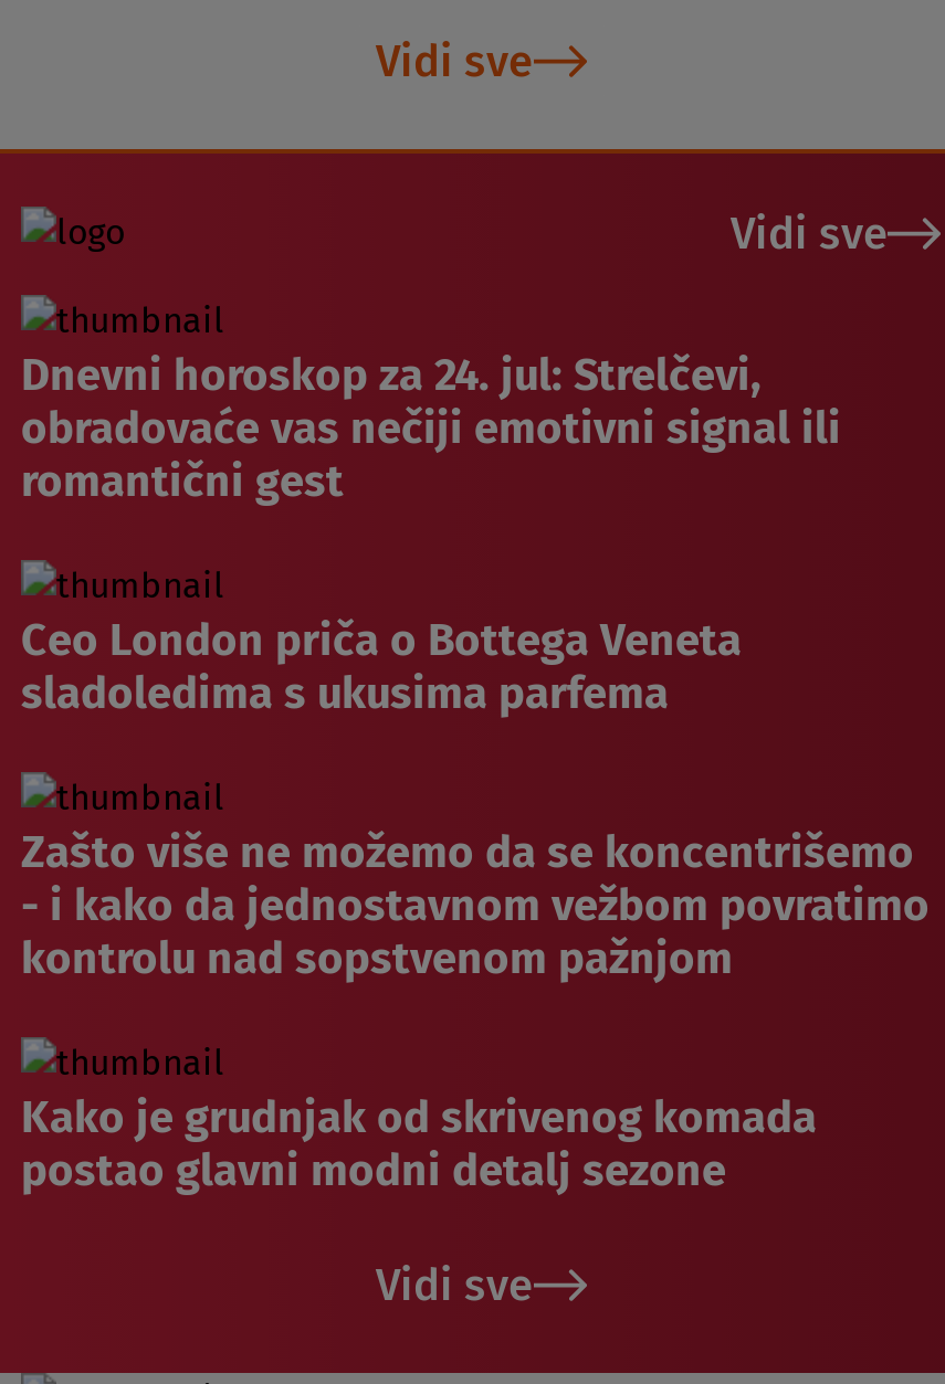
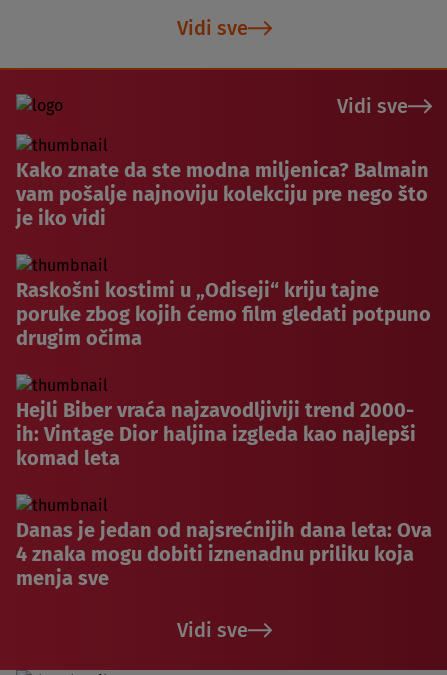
- Dnevni horoskop za 24. jul: Strelčevi,
- obradovaće vas nečiji emotivni signal ili
- romantični gest
+ Kako znate da ste modna miljenica? Balmain
+ vam pošalje najnoviju kolekciju pre nego što
+ je iko vidi

- Ceo London priča o Bottega Veneta
- sladoledima s ukusima parfema
+ Raskošni kostimi u „Odiseji“ kriju tajne
+ poruke zbog kojih ćemo film gledati potpuno
+ drugim očima

- Zašto više ne možemo da se koncentrišemo
- - i kako da jednostavnom vežbom povratimo
- kontrolu nad sopstvenom pažnjom
+ Hejli Biber vraća najzavodljiviji trend 2000-
+ ih: Vintage Dior haljina izgleda kao najlepši
+ komad leta

- Kako je grudnjak od skrivenog komada
- postao glavni modni detalj sezone
+ Danas je jedan od najsrećnijih dana leta: Ova
+ 4 znaka mogu dobiti iznenadnu priliku koja
+ menja sve
